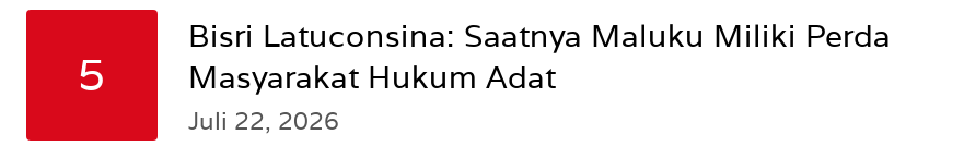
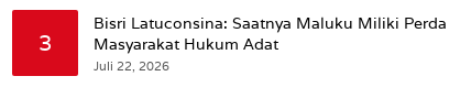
- 5
+ 3
